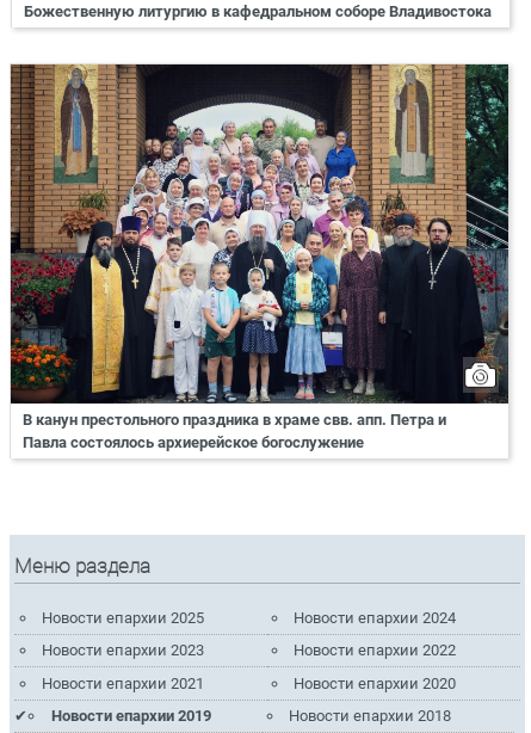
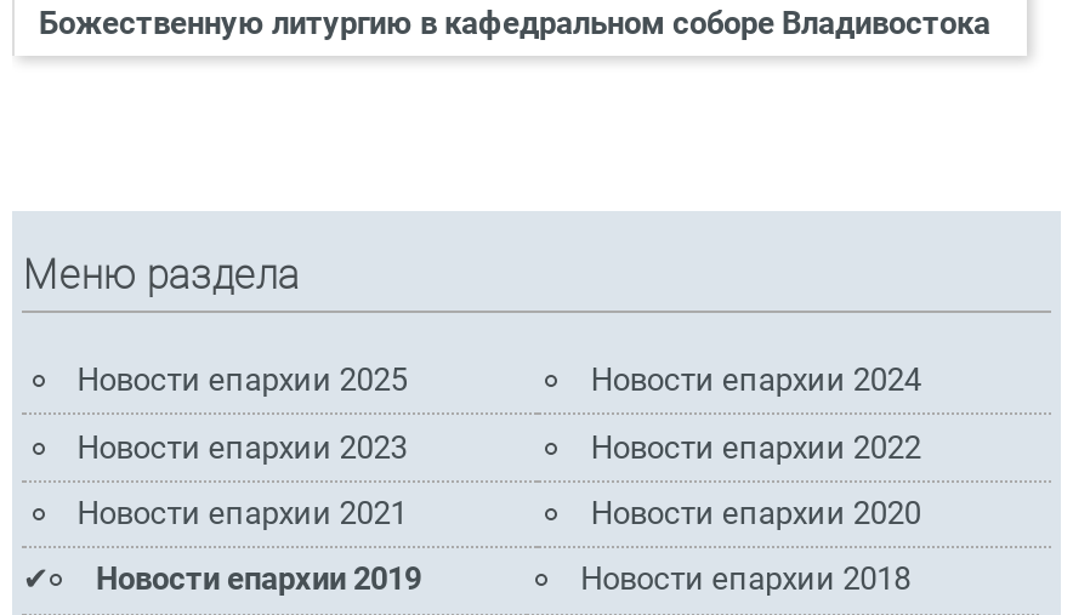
- [image]
- В канун престольного праздника в храме свв. апп. Петра и
- Павла состоялось архиерейское богослужение
